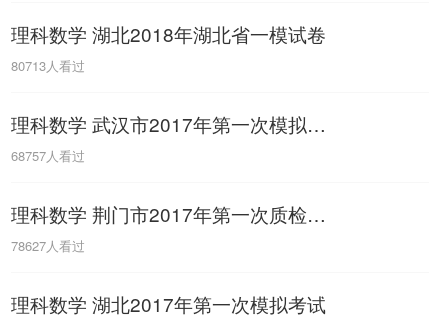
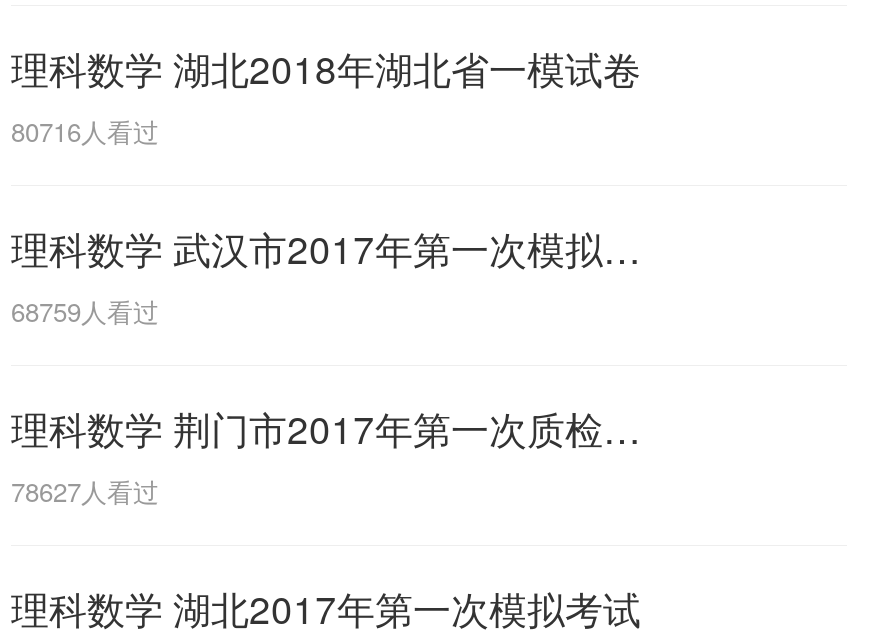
- 80713人看过
+ 80716人看过

- 68757人看过
+ 68759人看过
